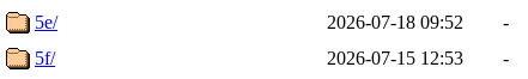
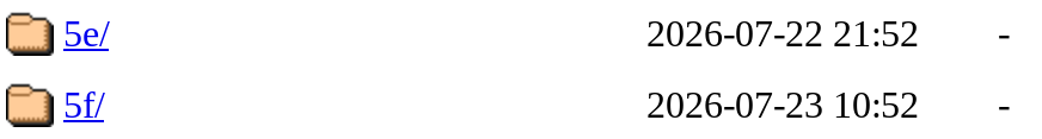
- 2026-07-18 09:52
+ 2026-07-22 21:52

- 2026-07-15 12:53
+ 2026-07-23 10:52
